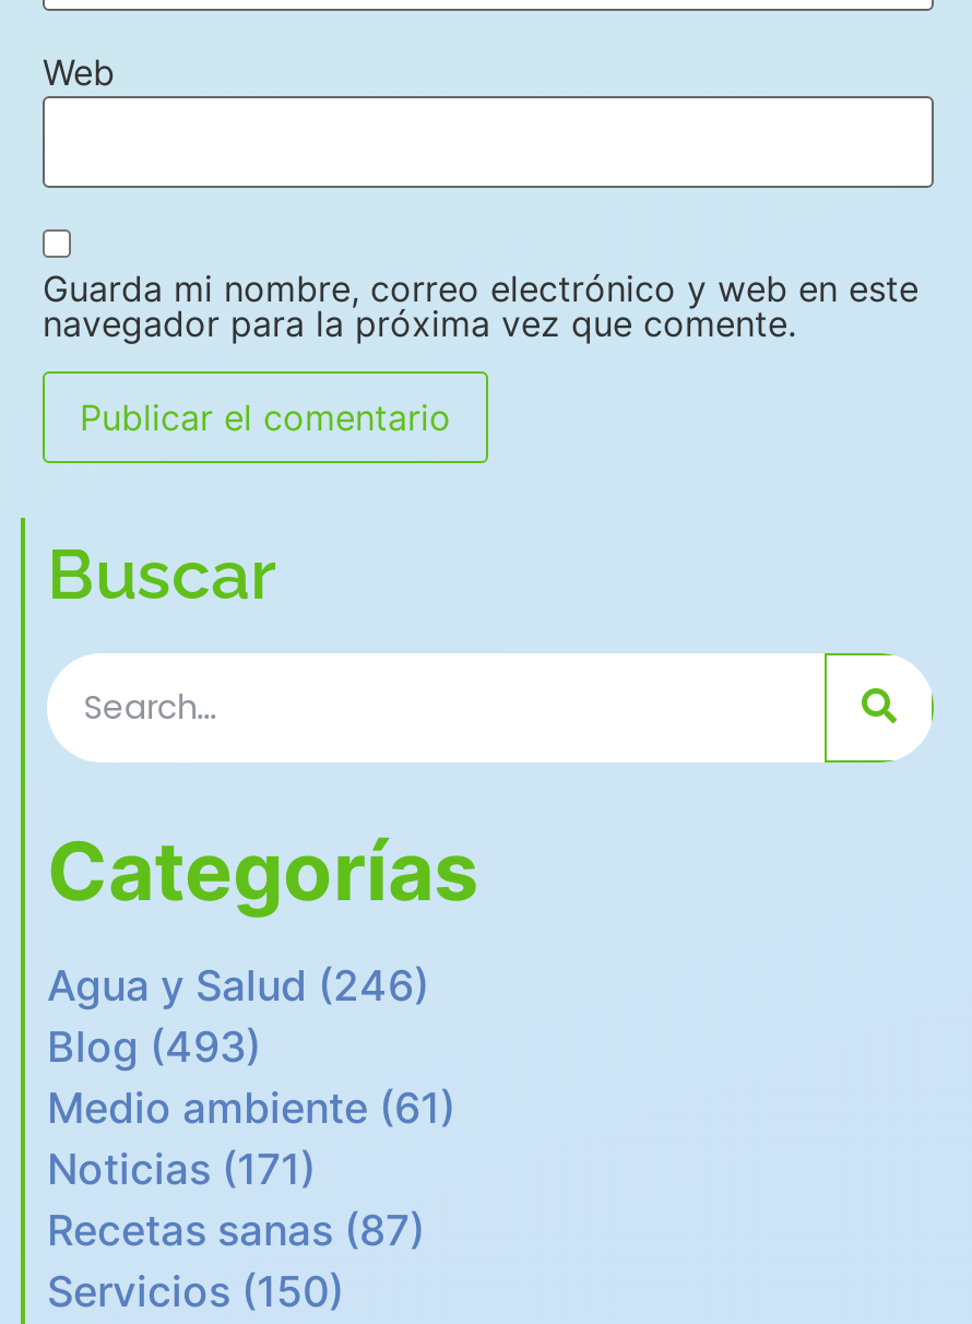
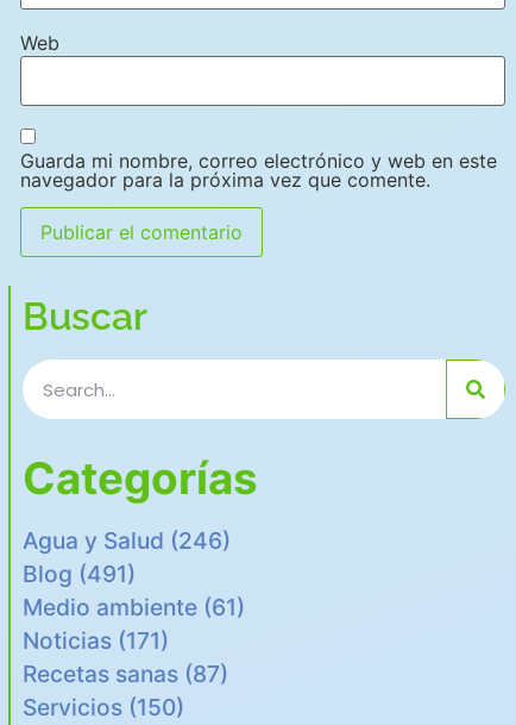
- Blog (493)
+ Blog (491)
